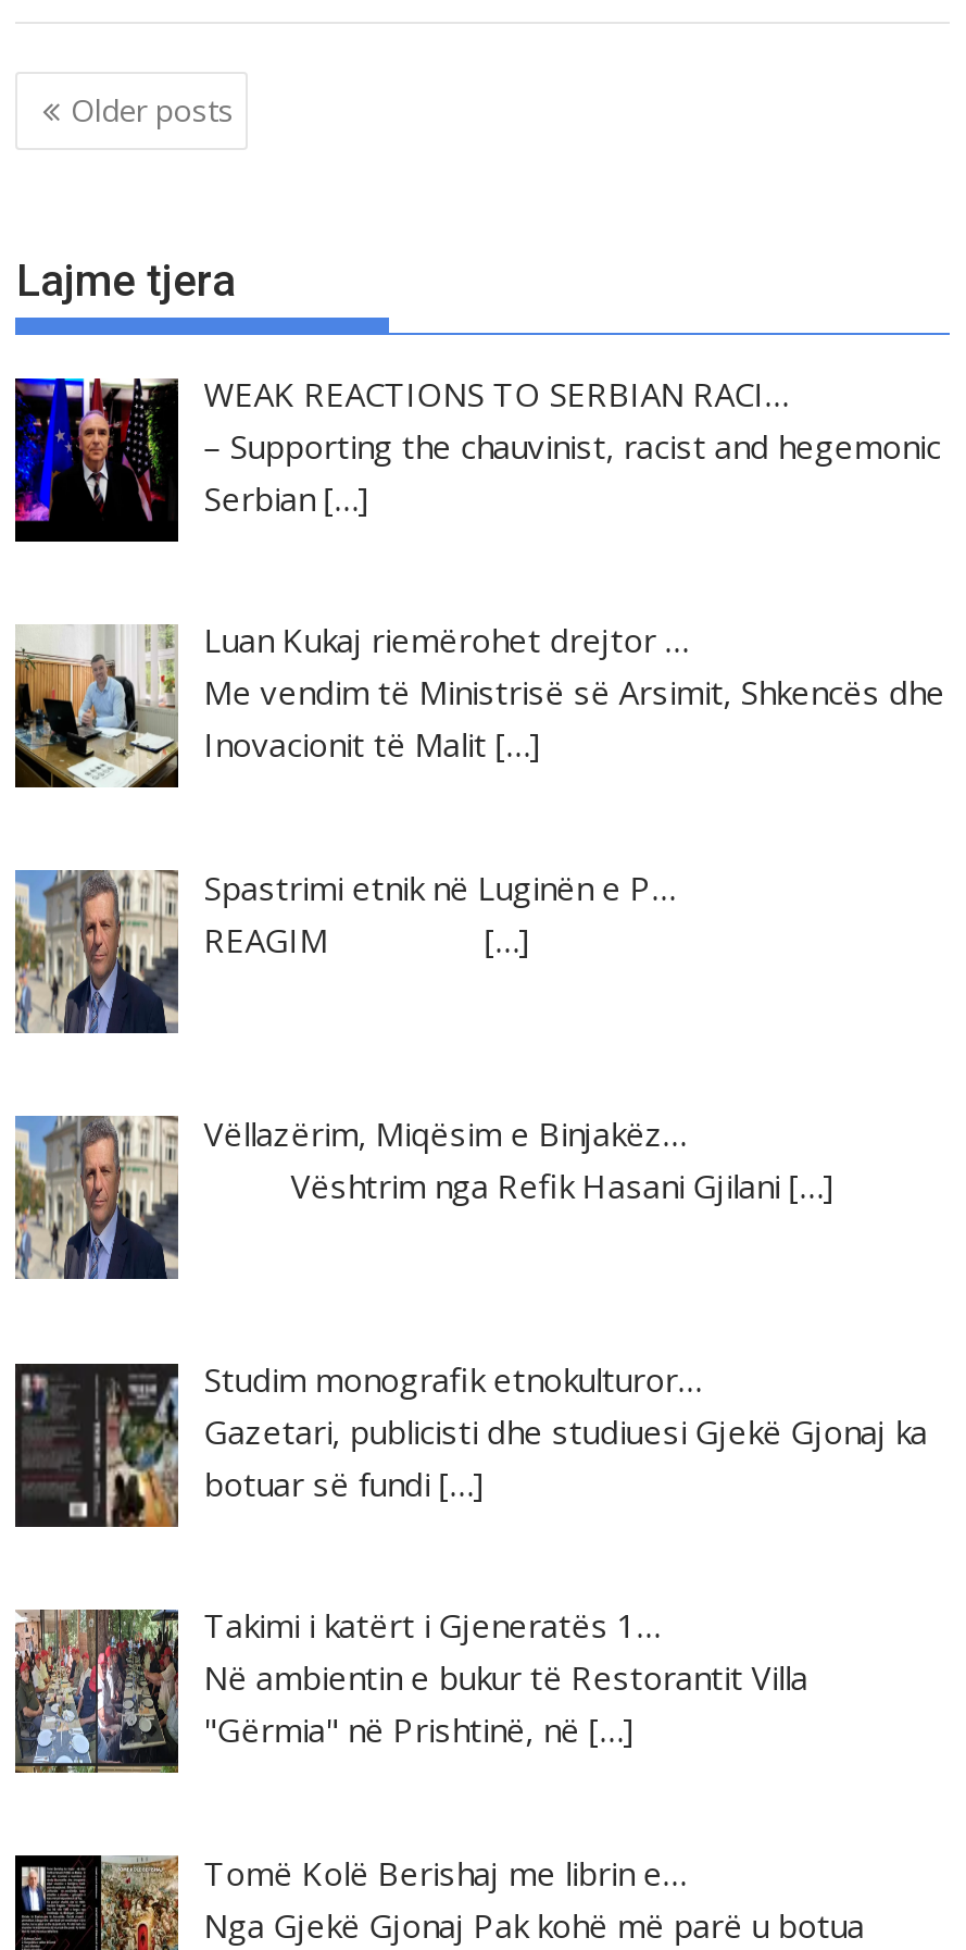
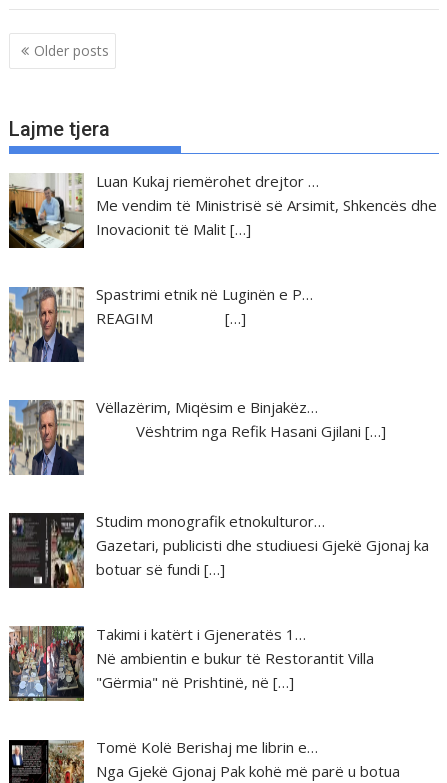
- [image]
- WEAK REACTIONS TO SERBIAN RACI…
- – Supporting the chauvinist, racist and hegemonic
- Serbian […]
